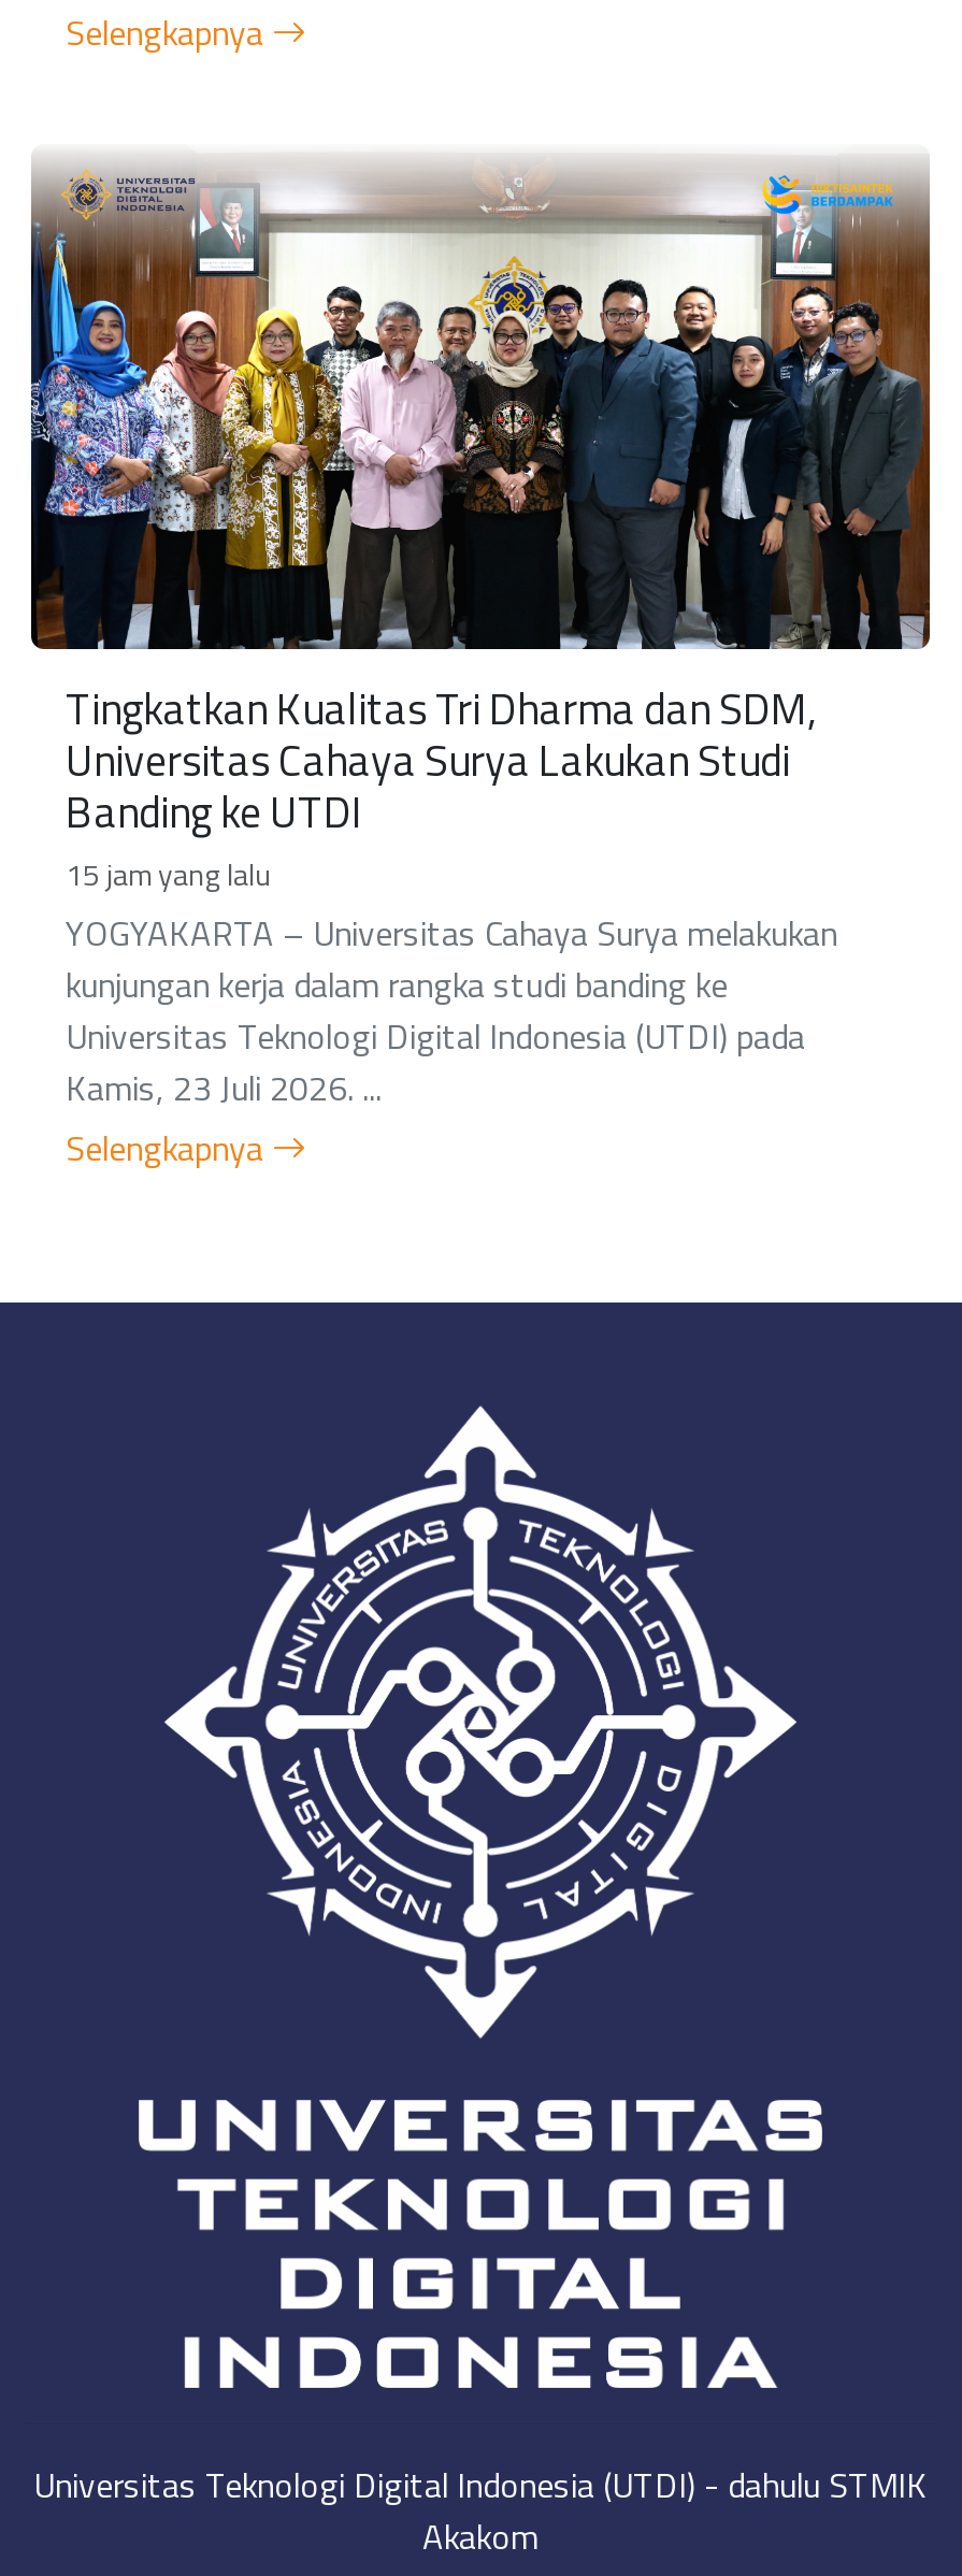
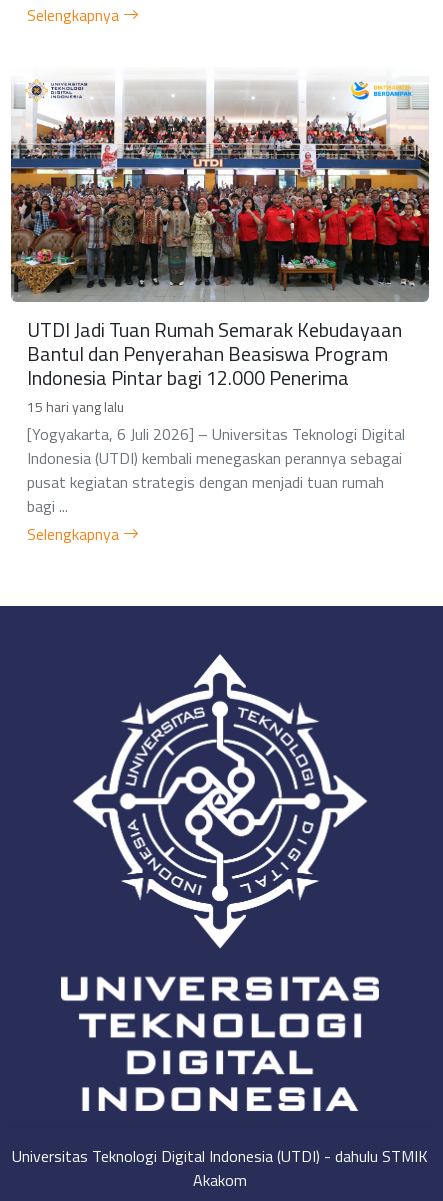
- [image]
- Tingkatkan Kualitas Tri Dharma dan SDM,
- Universitas Cahaya Surya Lakukan Studi
- Banding ke UTDI
- 15 jam yang lalu
- YOGYAKARTA – Universitas Cahaya Surya melakukan
- kunjungan kerja dalam rangka studi banding ke
- Universitas Teknologi Digital Indonesia (UTDI) pada
- Kamis, 23 Juli 2026. ...
+ [image]
+ UTDI Jadi Tuan Rumah Semarak Kebudayaan
+ Bantul dan Penyerahan Beasiswa Program
+ Indonesia Pintar bagi 12.000 Penerima
+ 15 hari yang lalu
+ [Yogyakarta, 6 Juli 2026] – Universitas Teknologi Digital
+ Indonesia (UTDI) kembali menegaskan perannya sebagai
+ pusat kegiatan strategis dengan menjadi tuan rumah
+ bagi ...
